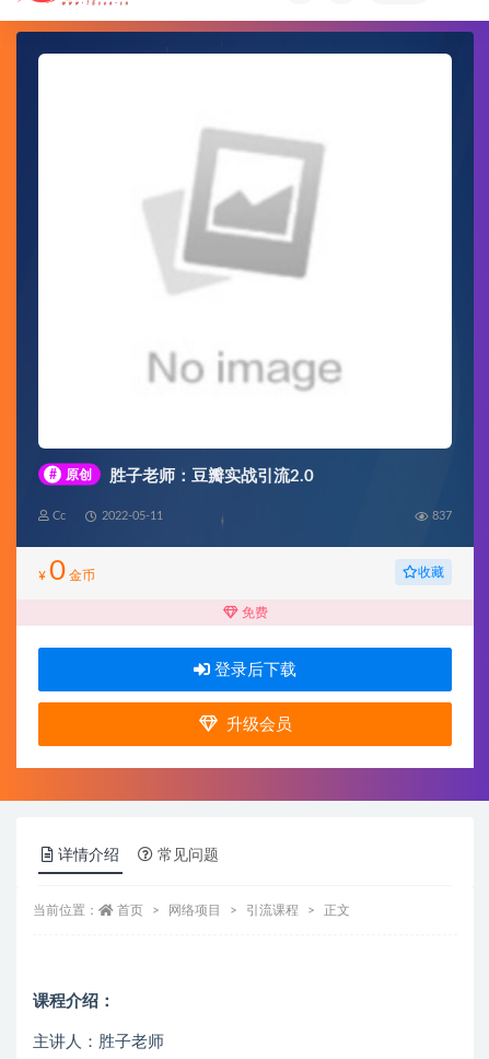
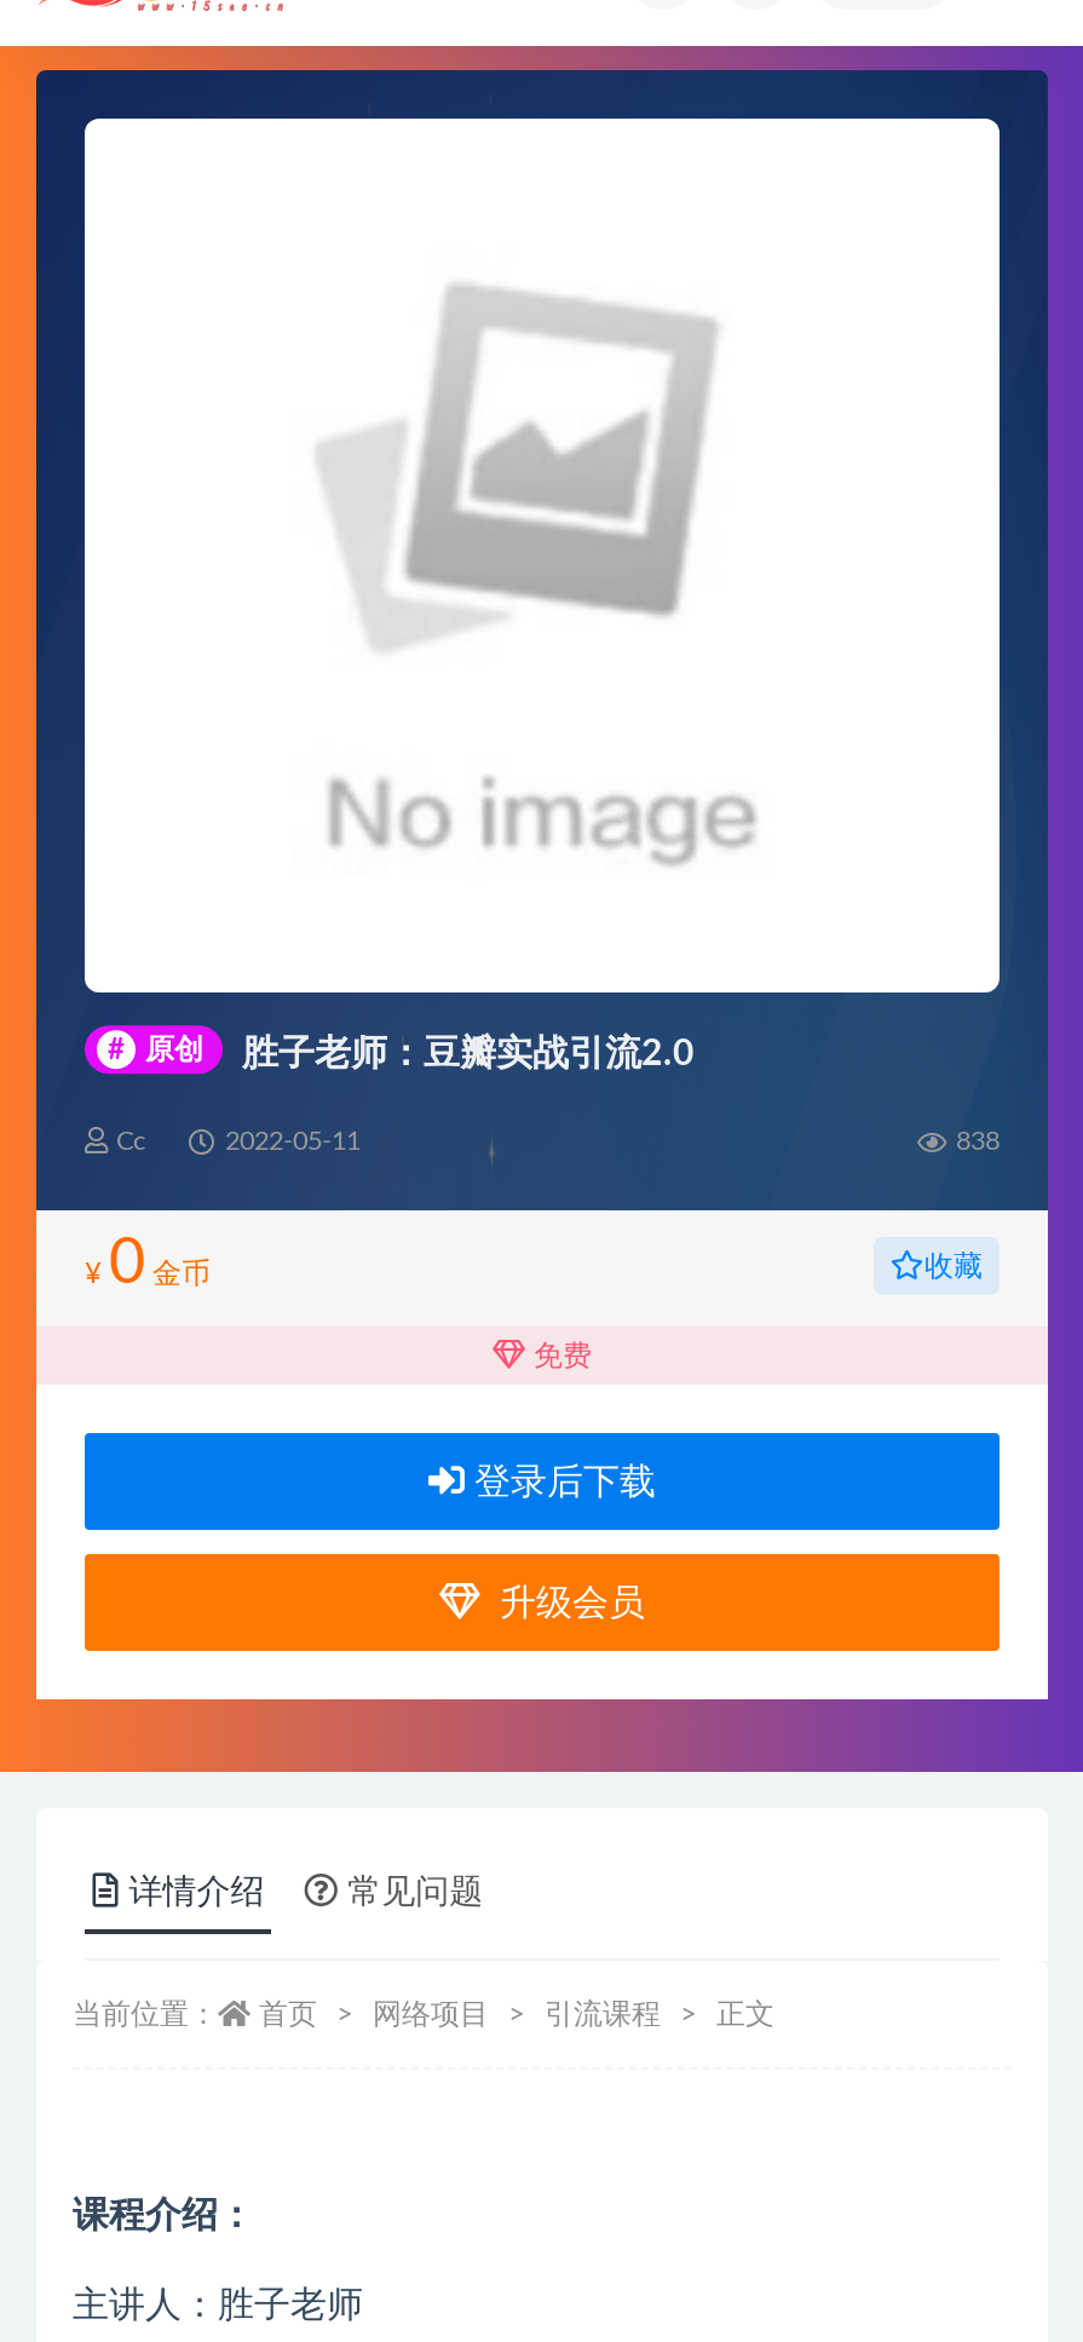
- 837
+ 838
